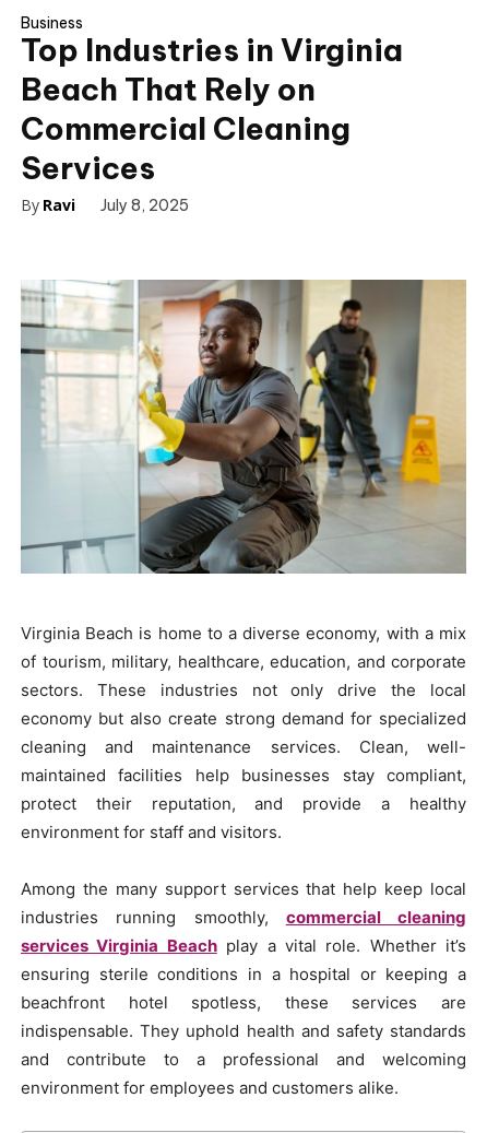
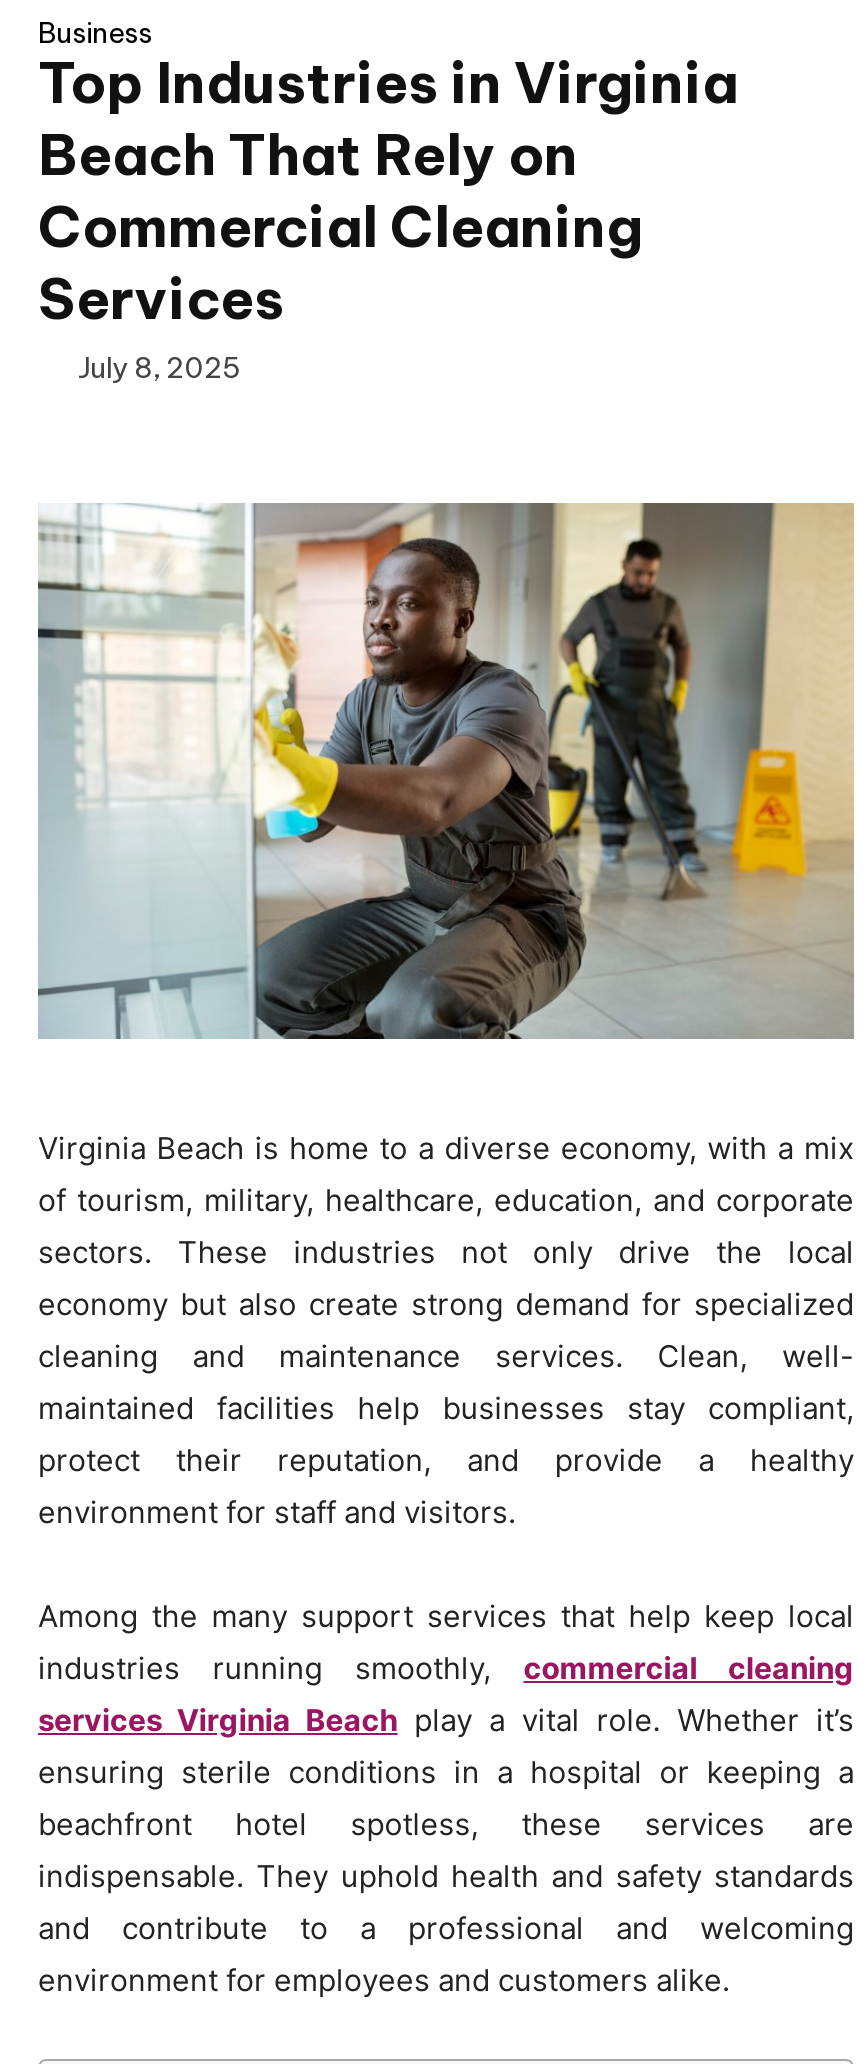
- By Ravi
